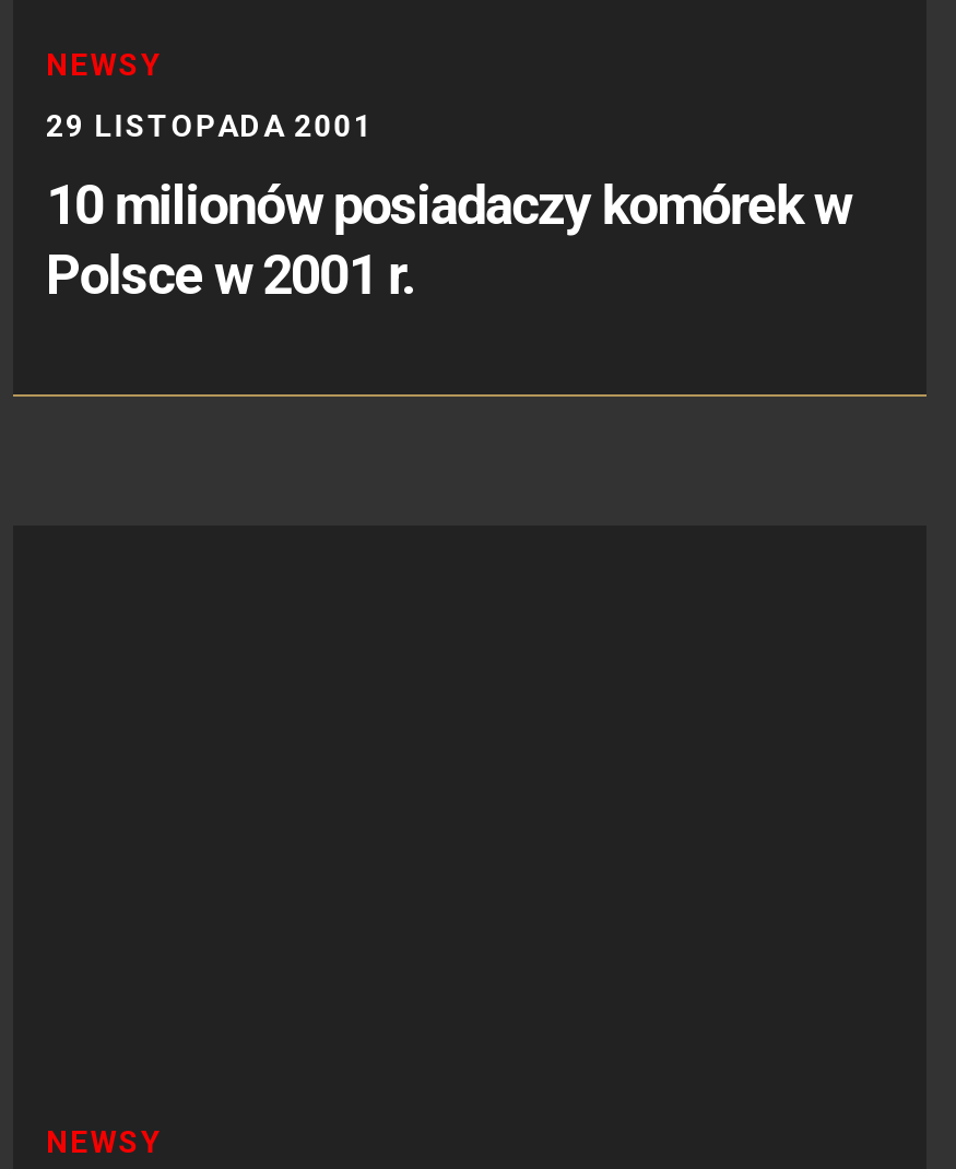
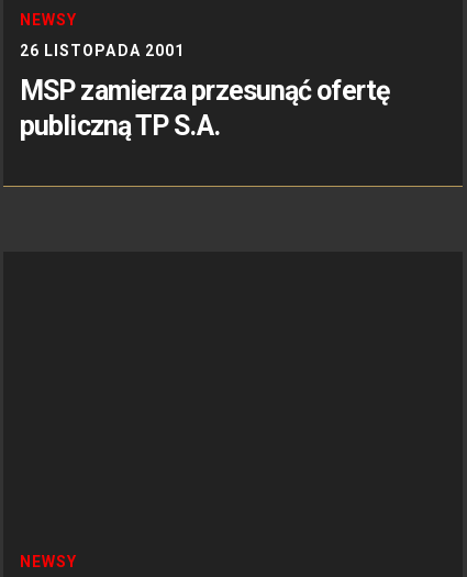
- 29 LISTOPADA 2001
+ 26 LISTOPADA 2001

- 10 milionów posiadaczy komórek w
- Polsce w 2001 r.
+ MSP zamierza przesunąć ofertę
+ publiczną TP S.A.
